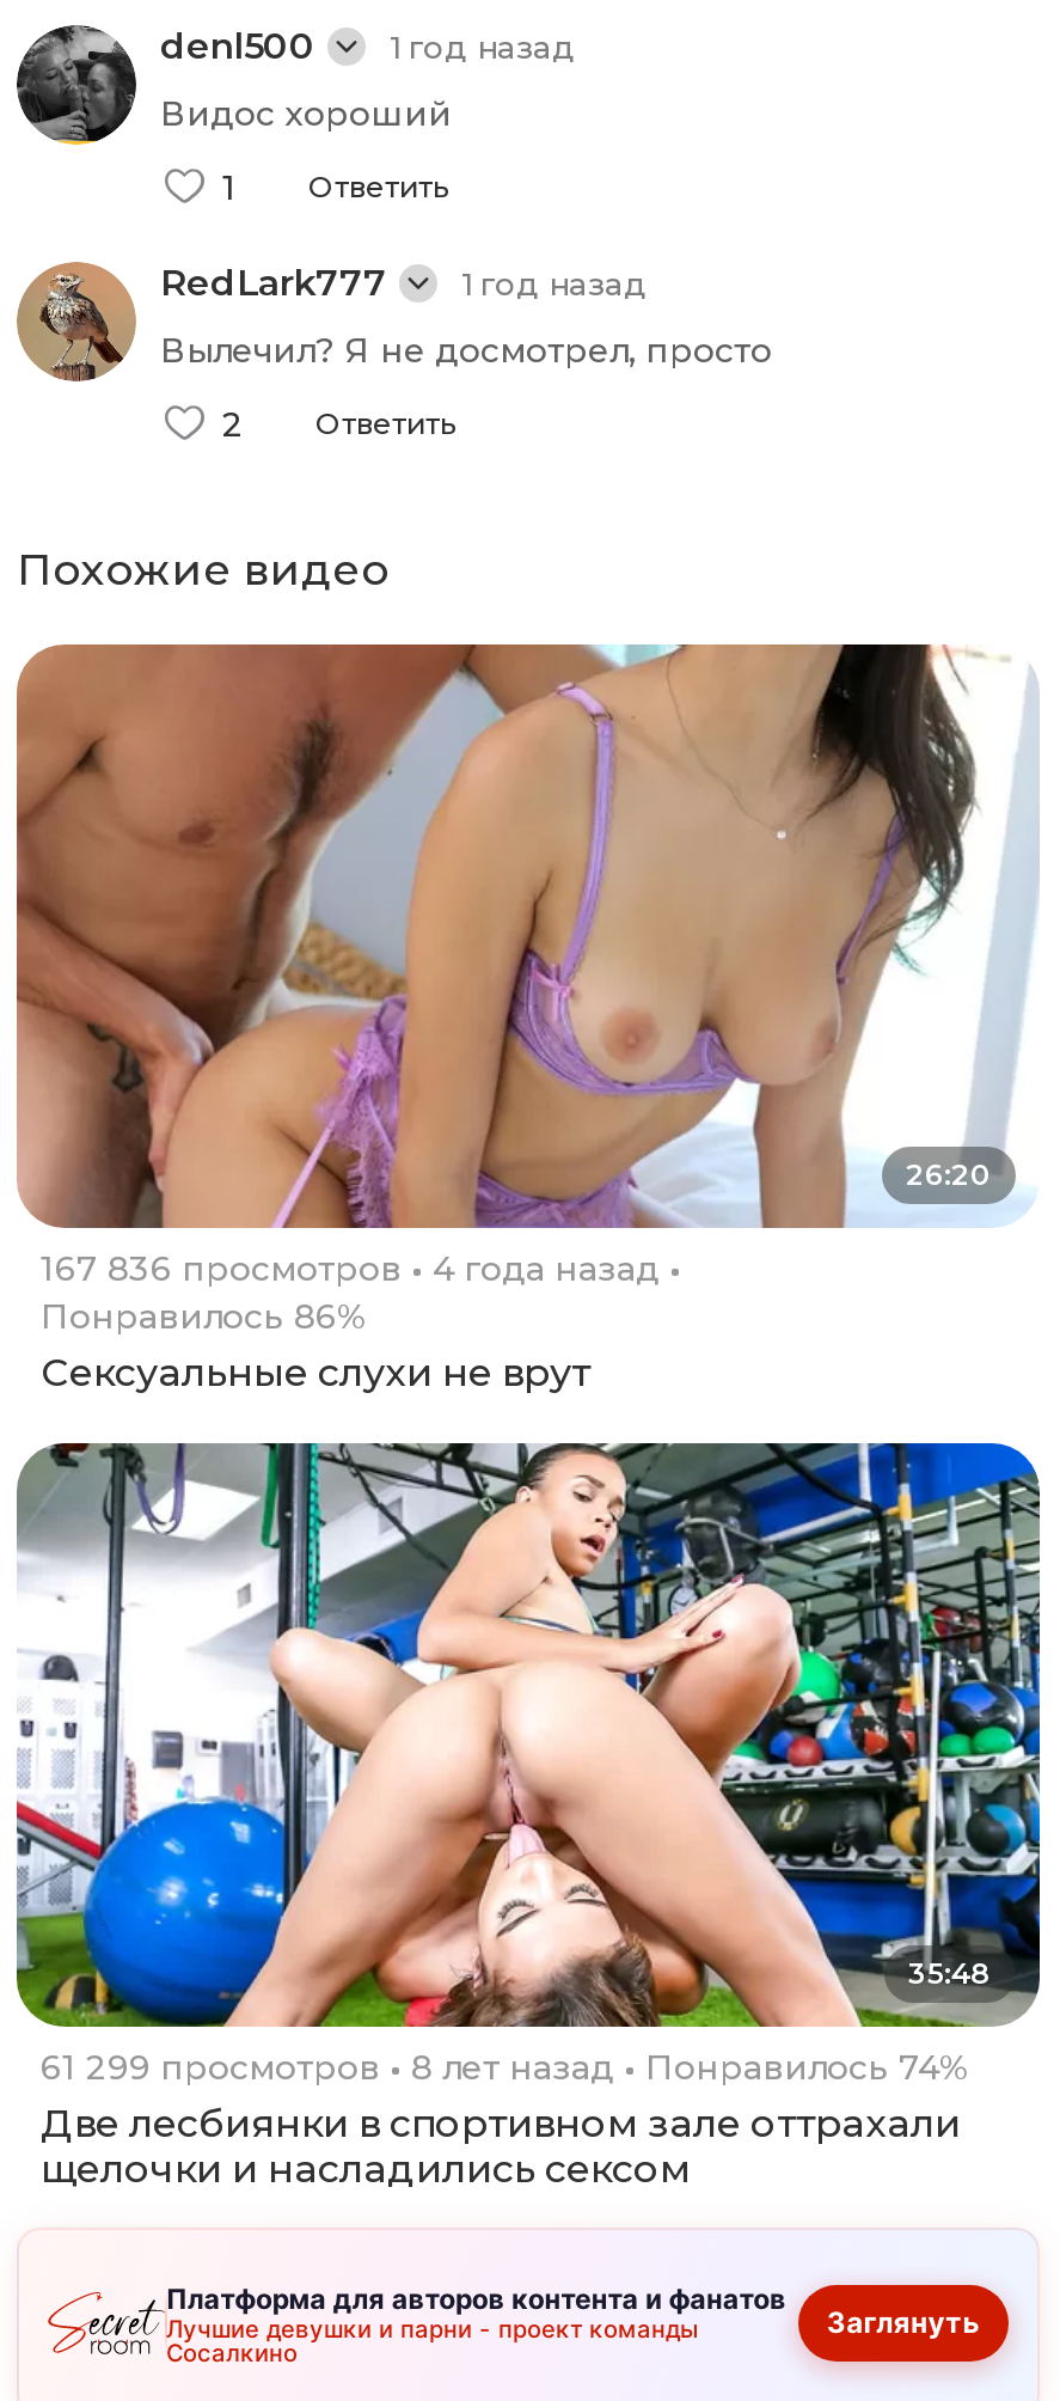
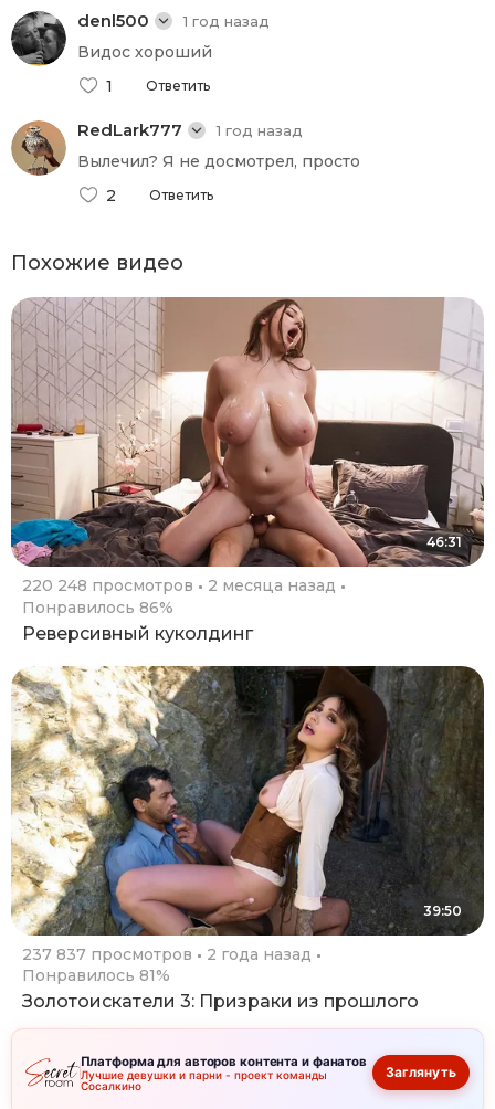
- [image]
- 26:20
+ [image]
+ 46:31

- 167 836 просмотров
+ 220 248 просмотров

- 4 года назад
+ 2 месяца назад

- Сексуальные слухи не врут
+ Реверсивный куколдинг

- [image]
- 35:48
+ [image]
+ 39:50

- 61 299 просмотров
- 8 лет назад
- Понравилось 74%
- Две лесбиянки в спортивном зале оттрахали
- щелочки и насладились сексом
+ 237 837 просмотров
+ 2 года назад
+ Понравилось 81%
+ Золотоискатели 3: Призраки из прошлого
